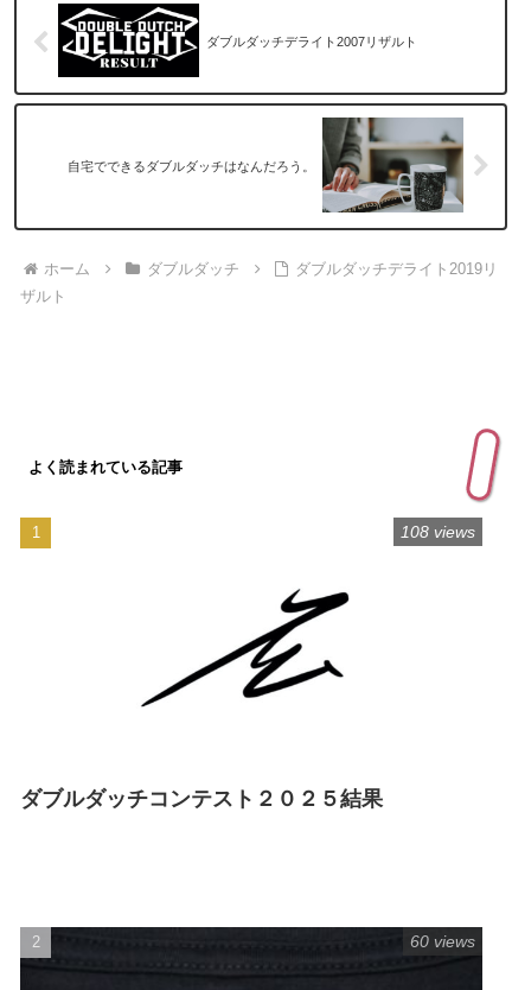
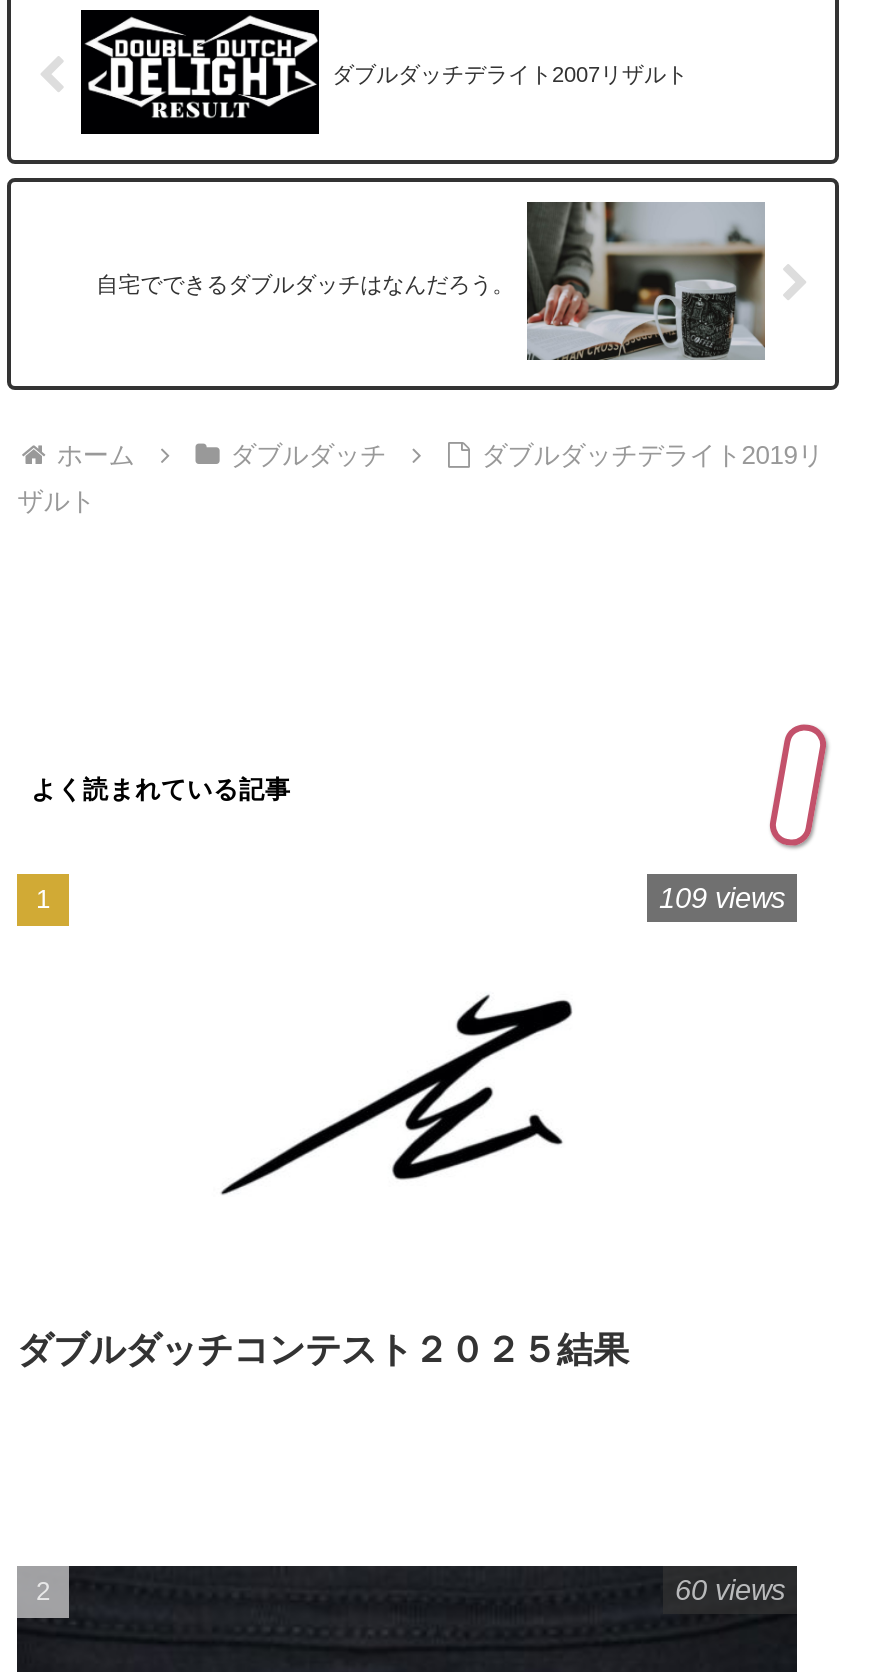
- 108 views
+ 109 views
